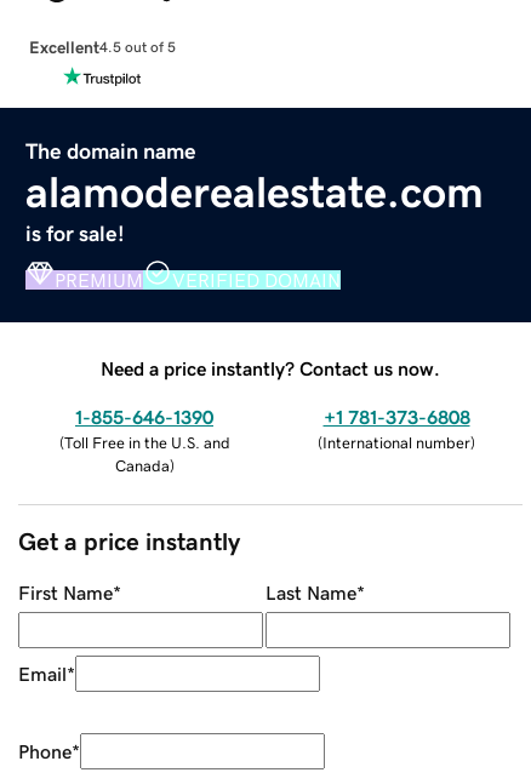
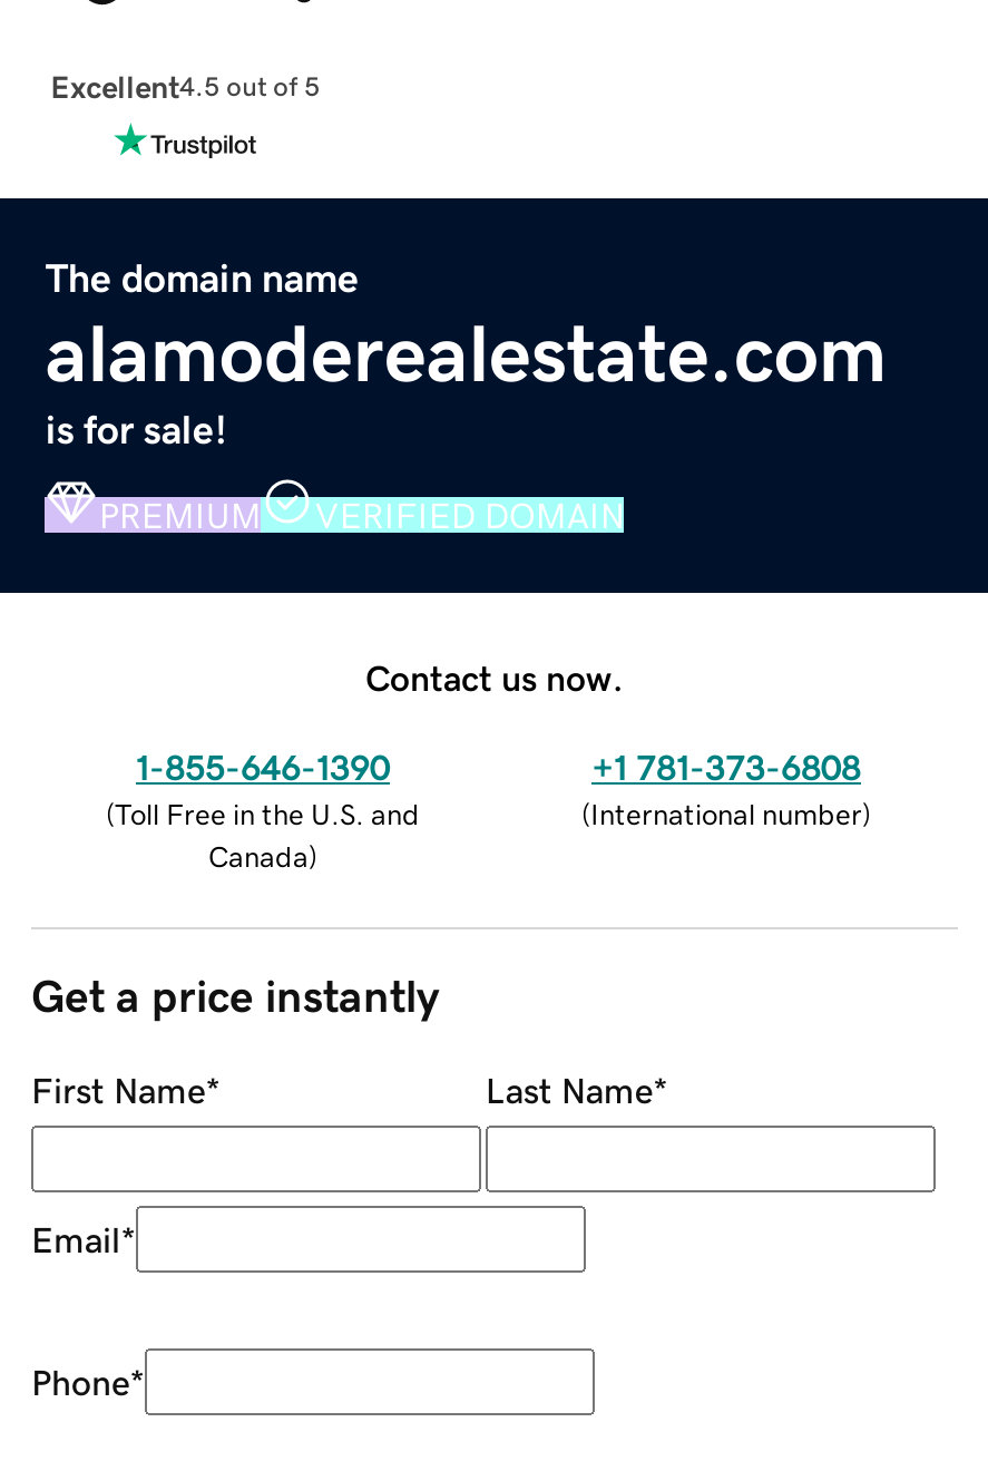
- Need a price instantly? Contact us now.
+ Contact us now.
